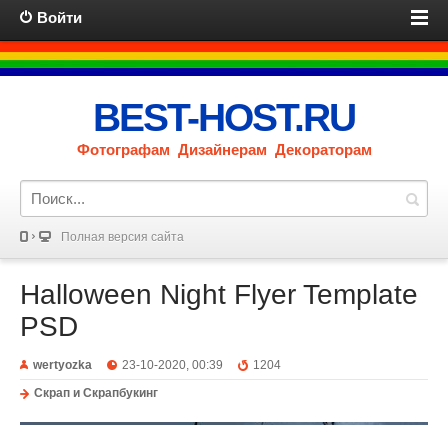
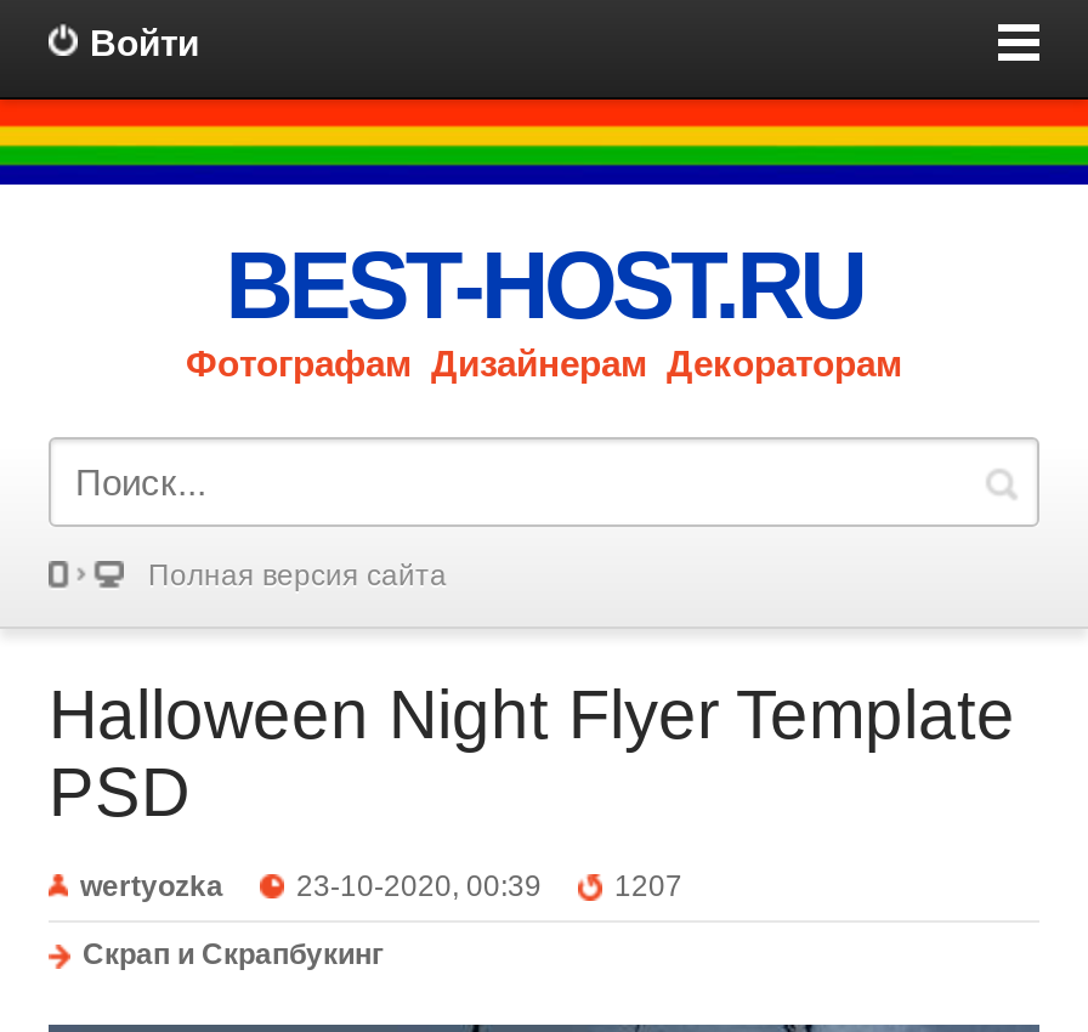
- 1204
+ 1207
